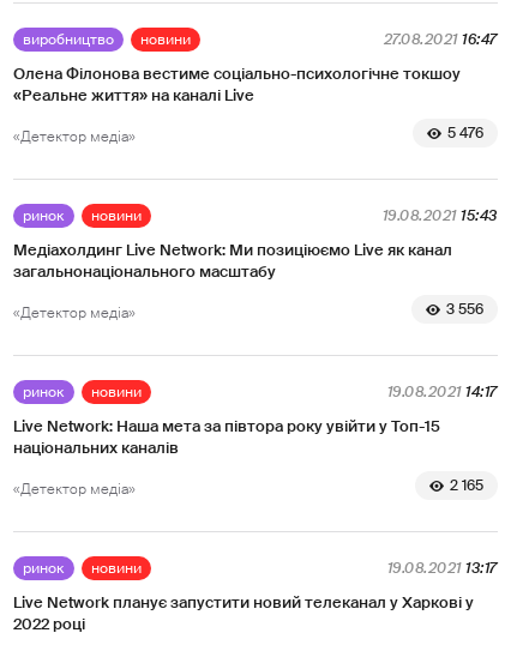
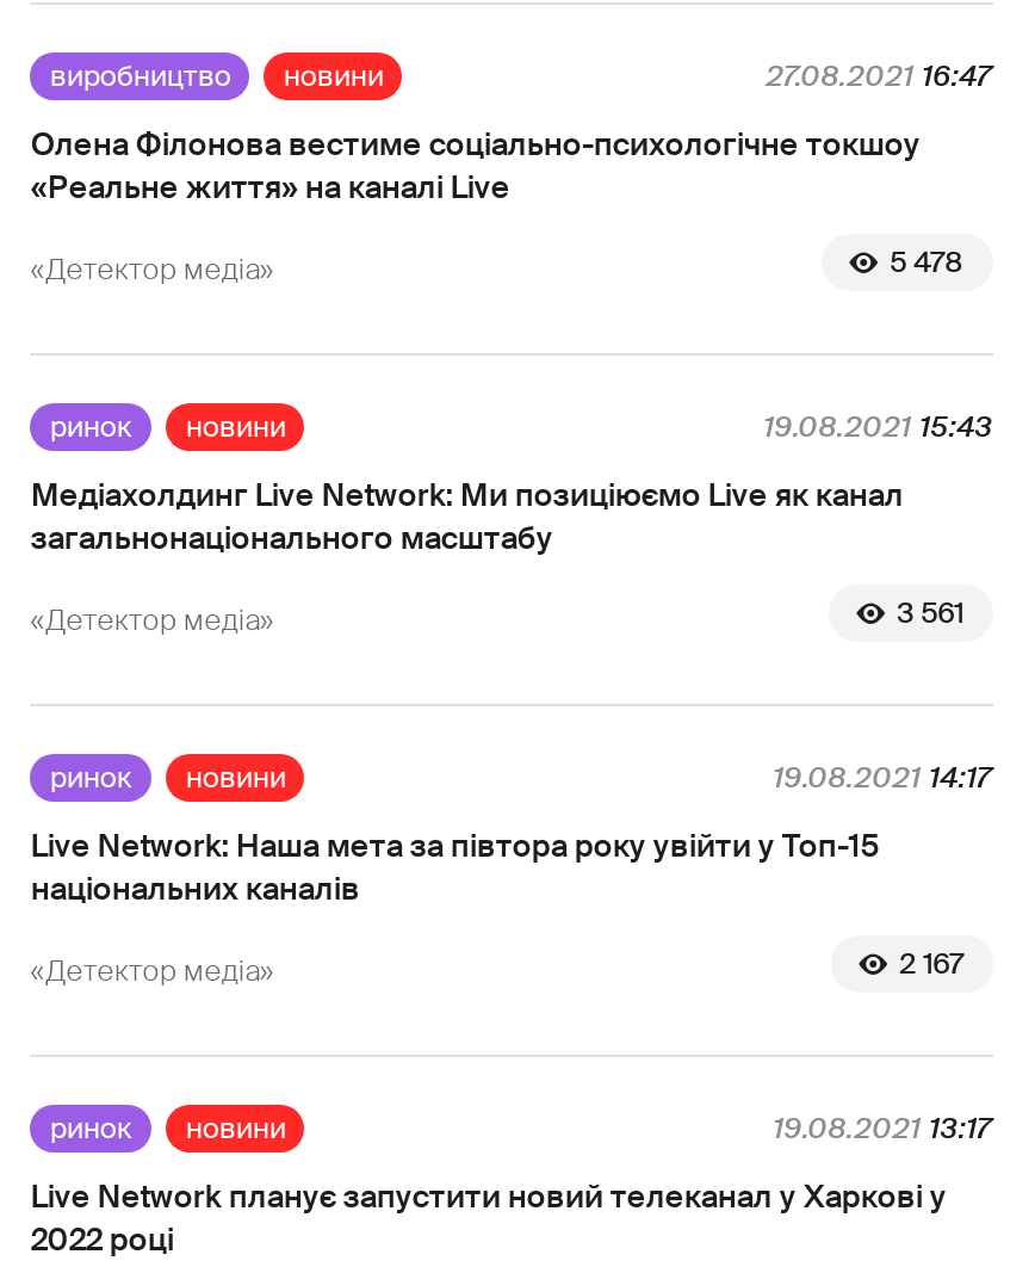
- 5 476
+ 5 478

- 3 556
+ 3 561

- 2 165
+ 2 167
